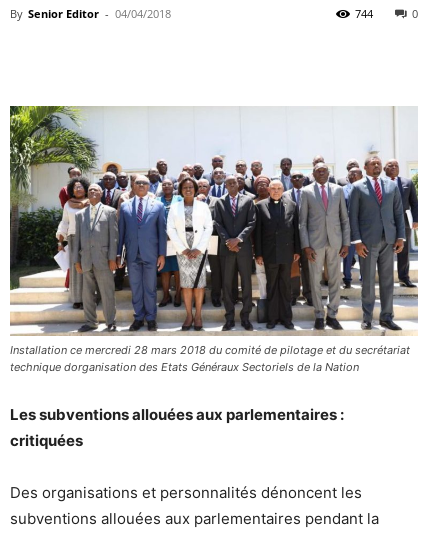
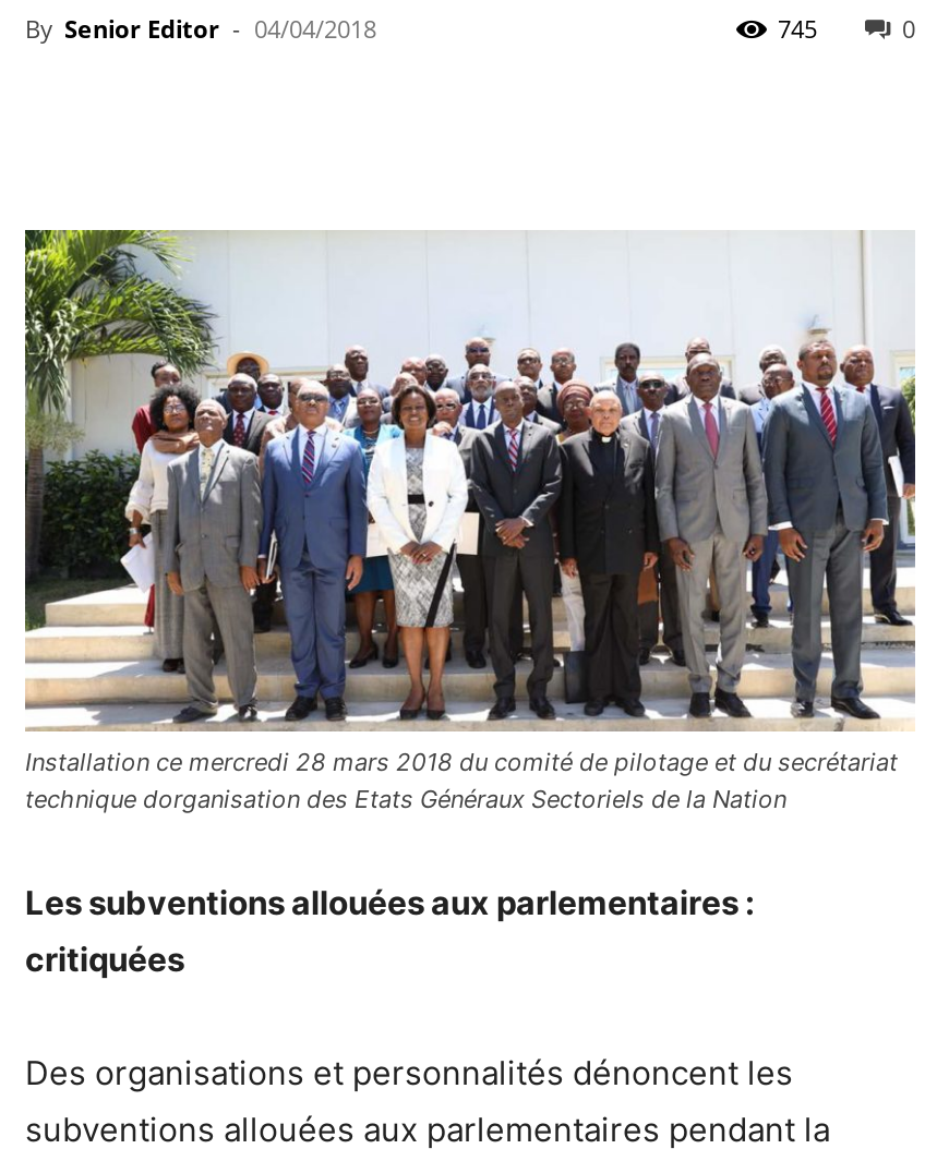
- 744
+ 745
